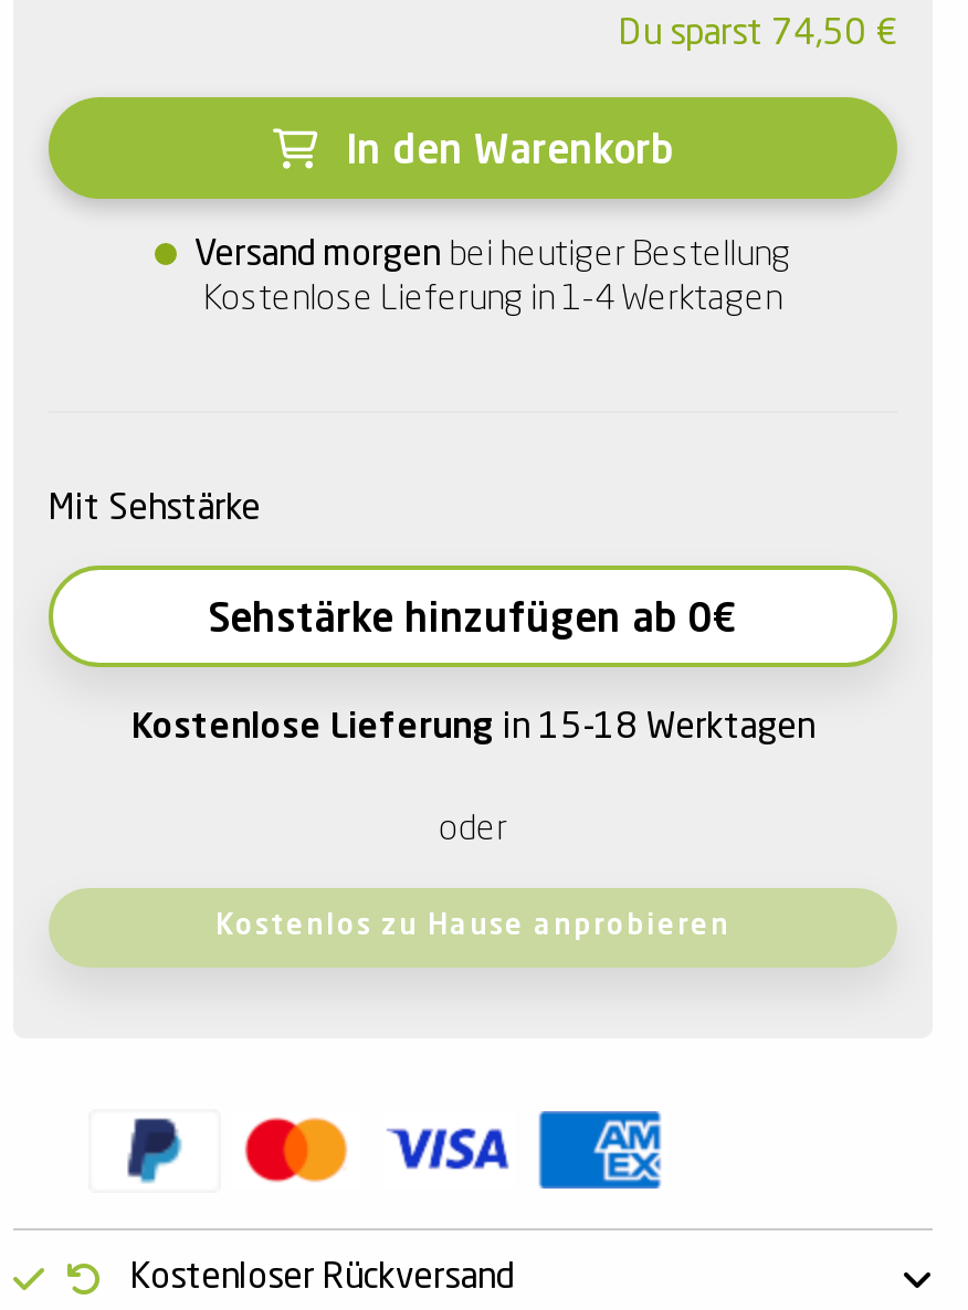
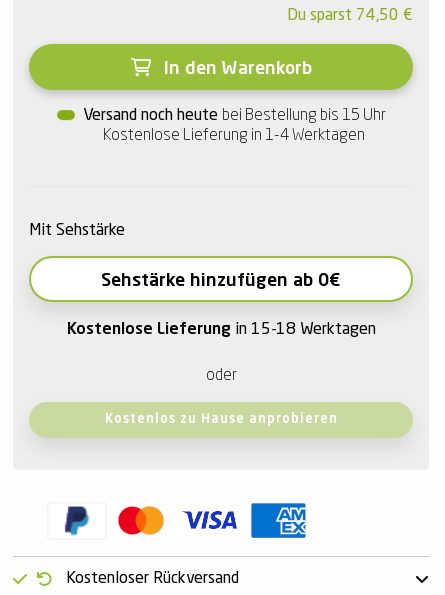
- Versand morgen bei heutiger Bestellung
+ Versand noch heute bei Bestellung bis 15 Uhr
